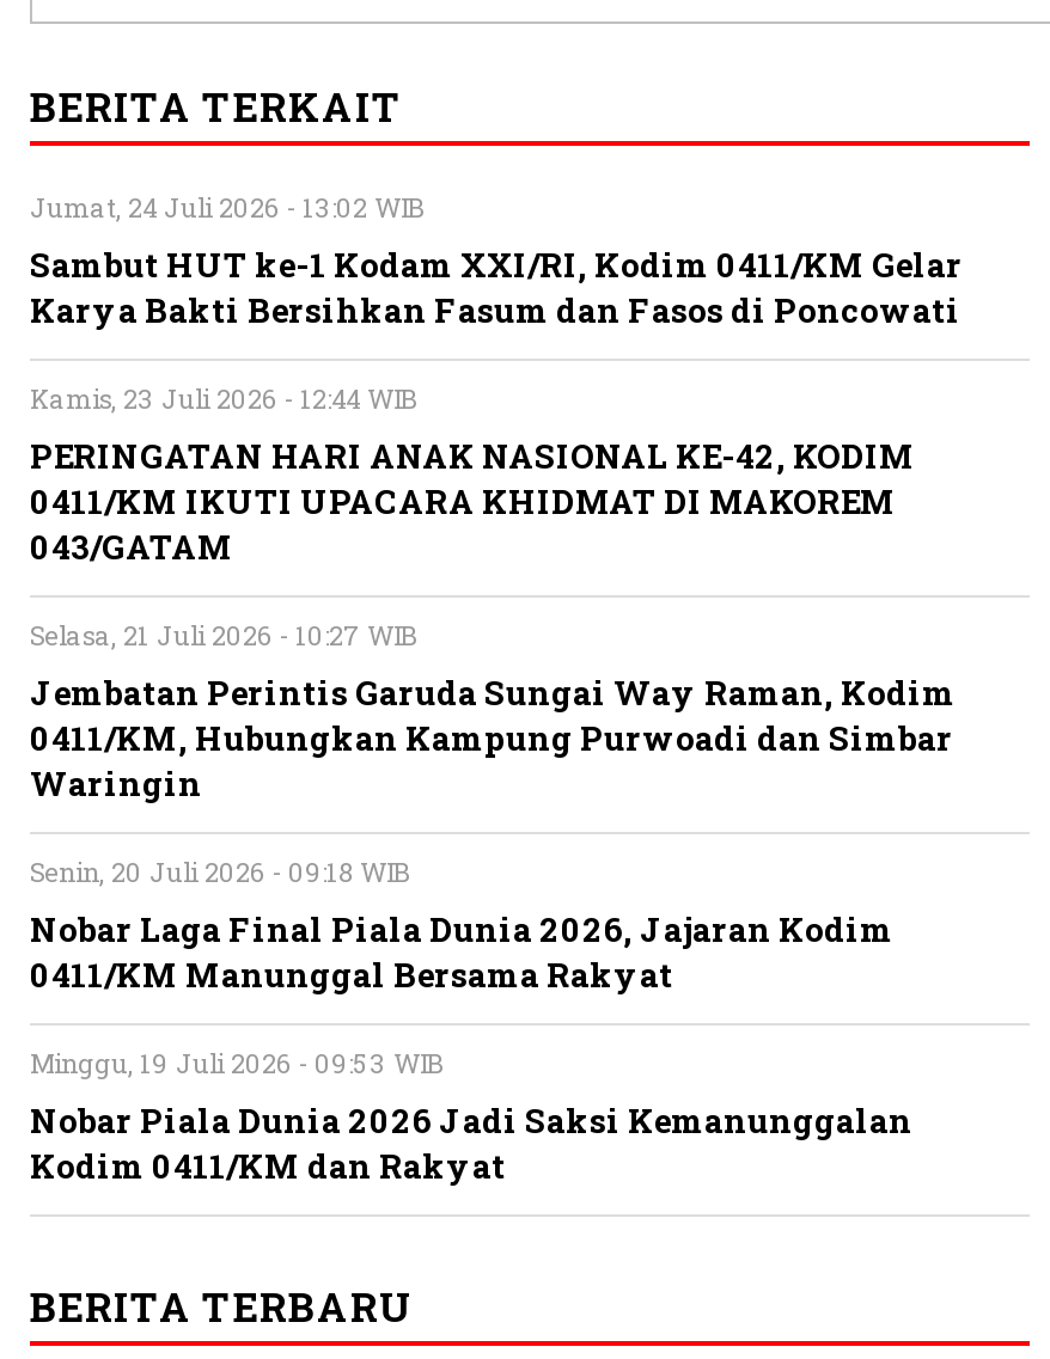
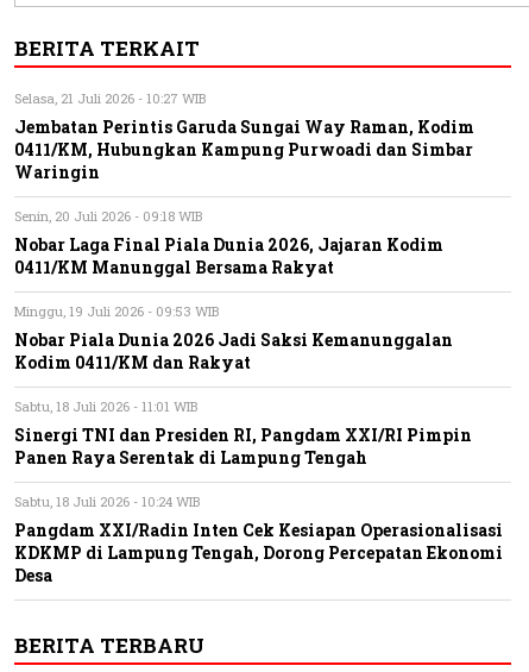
- Jumat, 24 Juli 2026 - 13:02 WIB
- Sambut HUT ke-1 Kodam XXI/RI, Kodim 0411/KM Gelar
- Karya Bakti Bersihkan Fasum dan Fasos di Poncowati
- Kamis, 23 Juli 2026 - 12:44 WIB
- PERINGATAN HARI ANAK NASIONAL KE-42, KODIM
- 0411/KM IKUTI UPACARA KHIDMAT DI MAKOREM
- 043/GATAM

moved up: Selasa, 21 Juli 2026 - 10:27 WIB | Jembatan Perintis Garuda Sungai Way Raman, Kodim | 0411/KM, Hubungkan Kampung Purwoadi dan Simbar | ... | Nobar Piala Dunia 2026 Jadi Saksi Kemanunggalan | Kodim 0411/KM dan Rakyat

+ Sabtu, 18 Juli 2026 - 11:01 WIB
+ Sinergi TNI dan Presiden RI, Pangdam XXI/RI Pimpin
+ Panen Raya Serentak di Lampung Tengah
+ Sabtu, 18 Juli 2026 - 10:24 WIB
+ Pangdam XXI/Radin Inten Cek Kesiapan Operasionalisasi
+ KDKMP di Lampung Tengah, Dorong Percepatan Ekonomi
+ Desa
